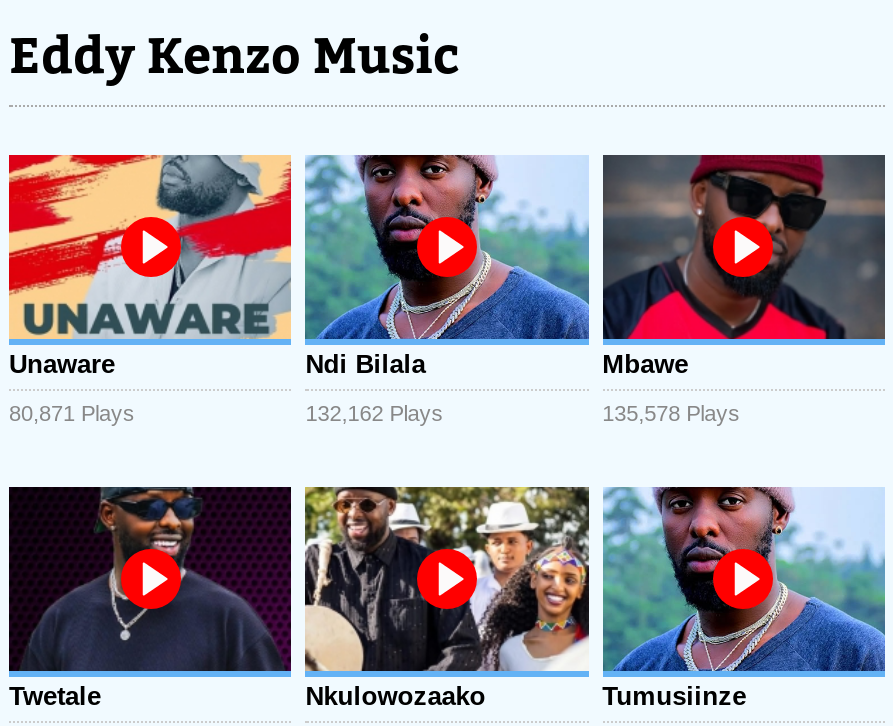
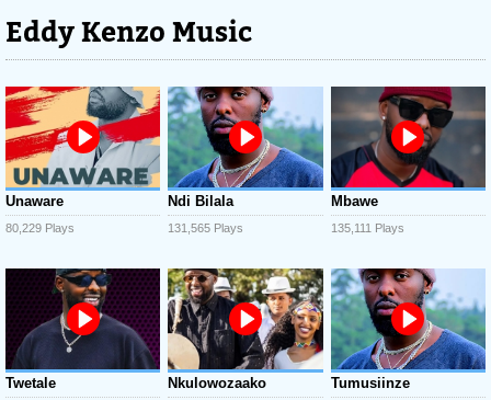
- 80,871 Plays
+ 80,229 Plays

- 132,162 Plays
+ 131,565 Plays

- 135,578 Plays
+ 135,111 Plays
